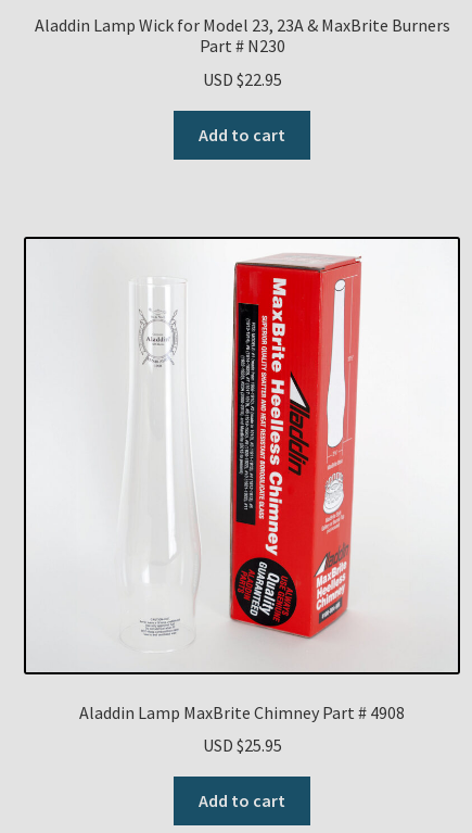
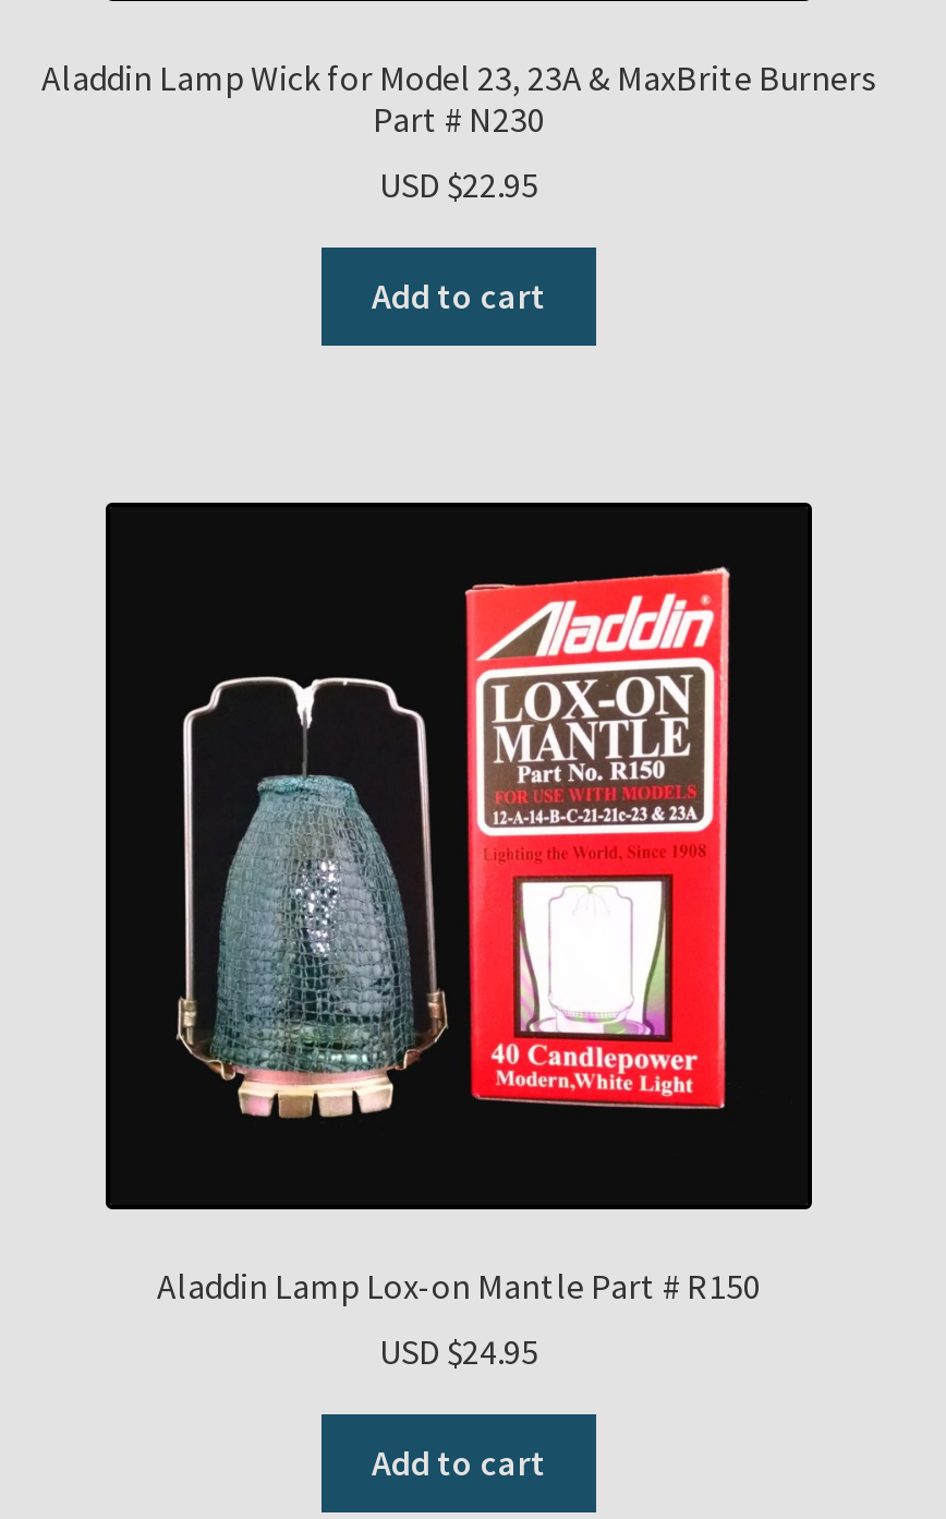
- [image]
- Aladdin Lamp MaxBrite Chimney Part # 4908
+ [image]
+ Aladdin Lamp Lox-on Mantle Part # R150

- USD $25.95
+ USD $24.95
